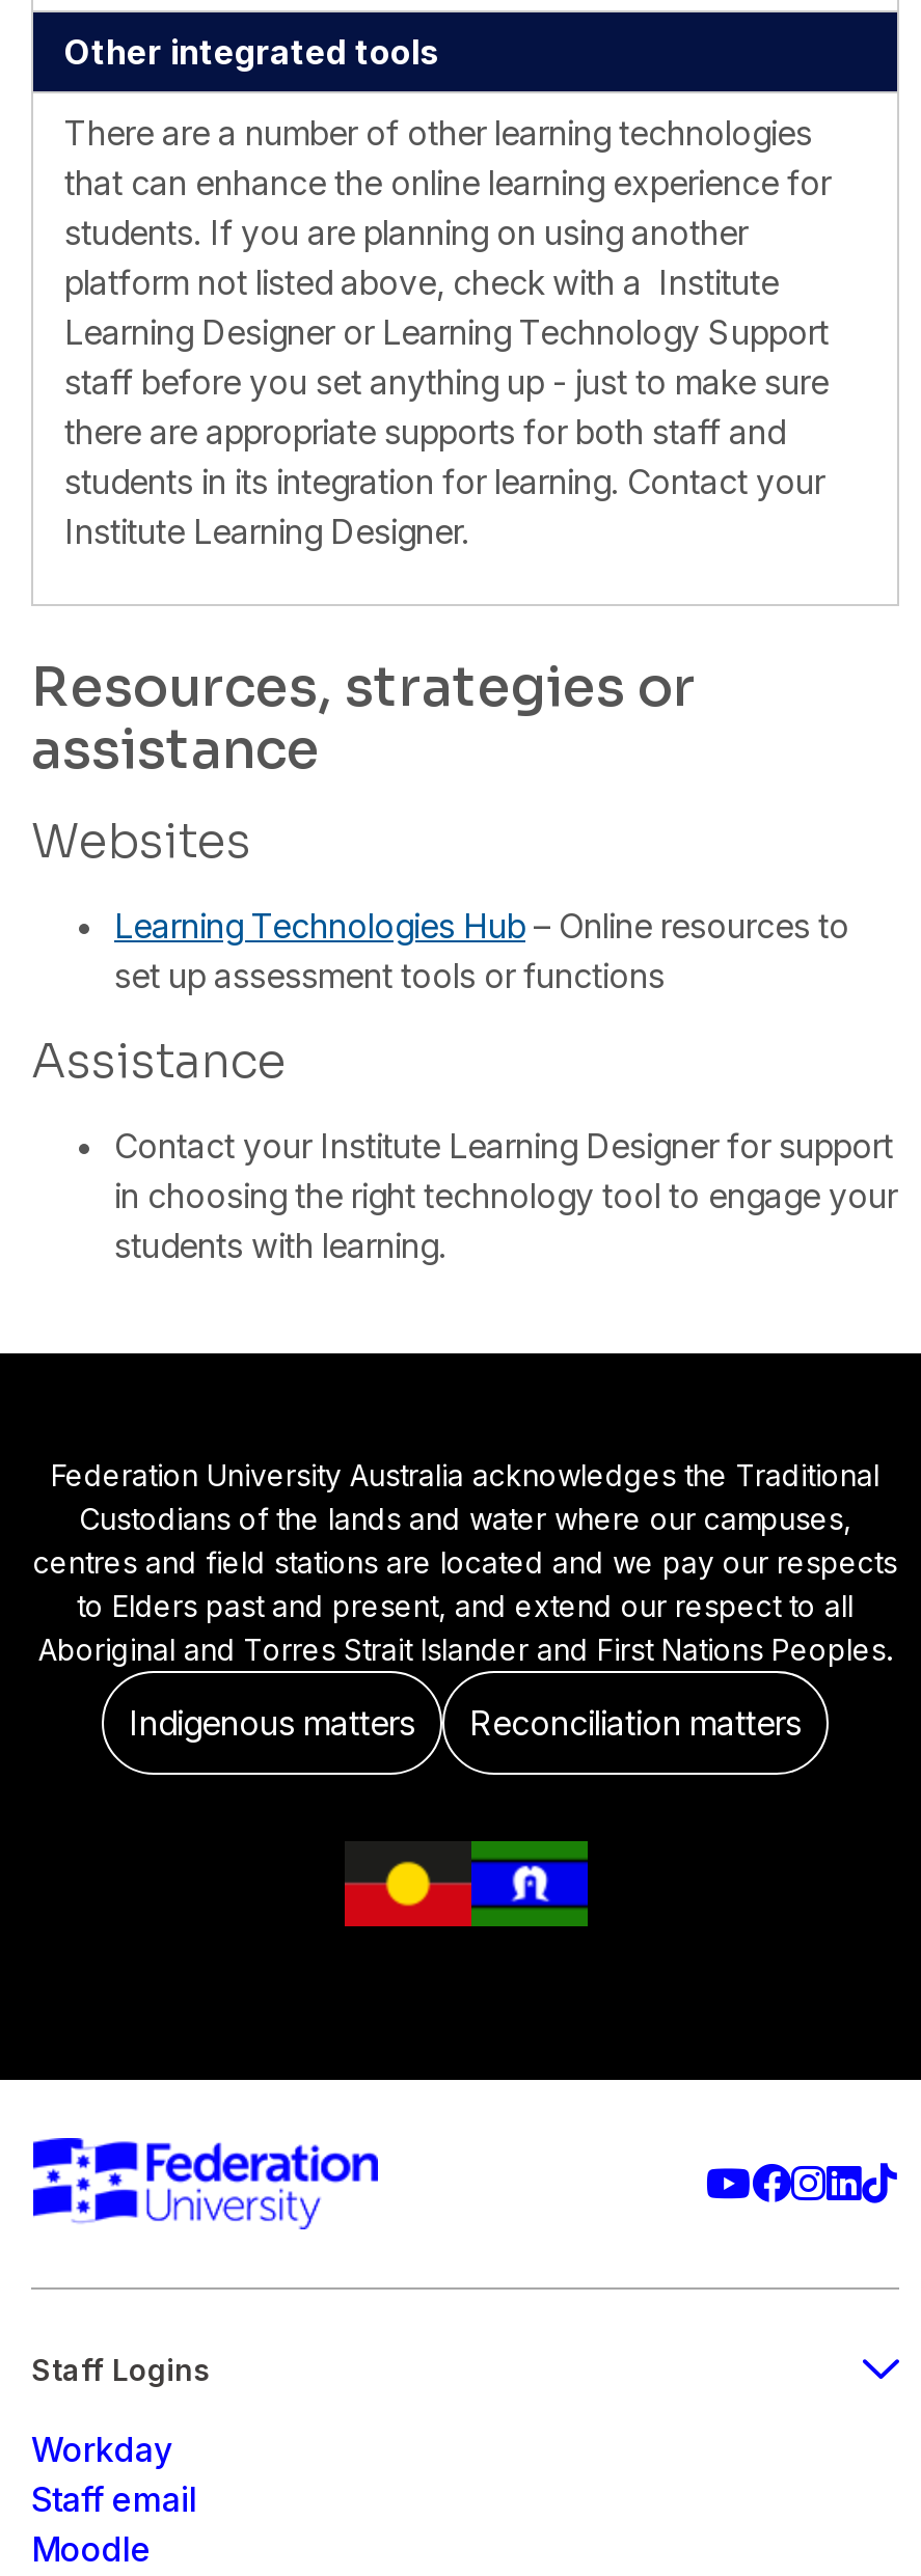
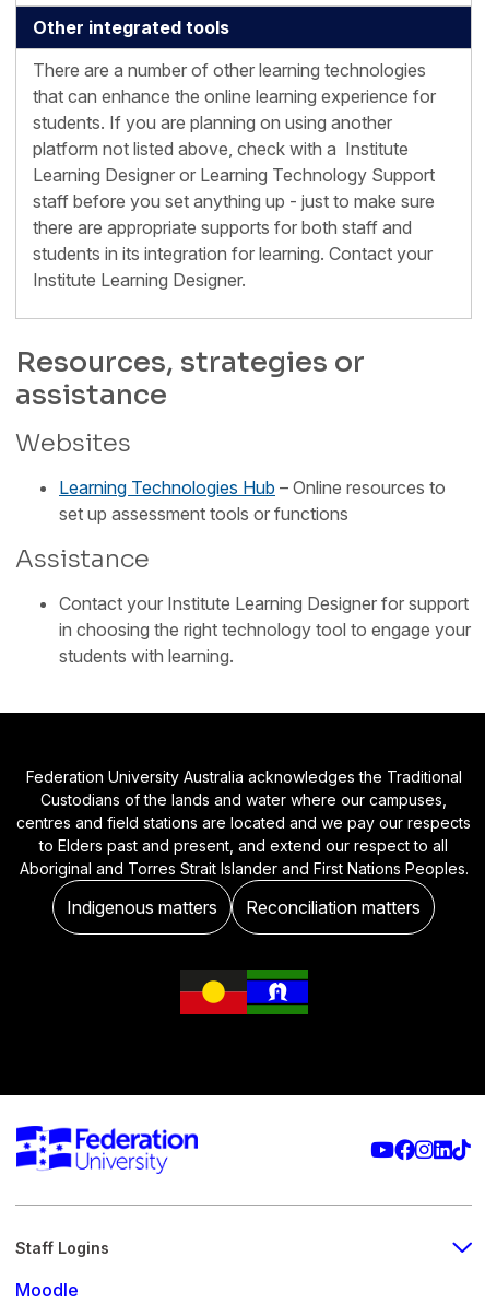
- Workday
- Staff email
